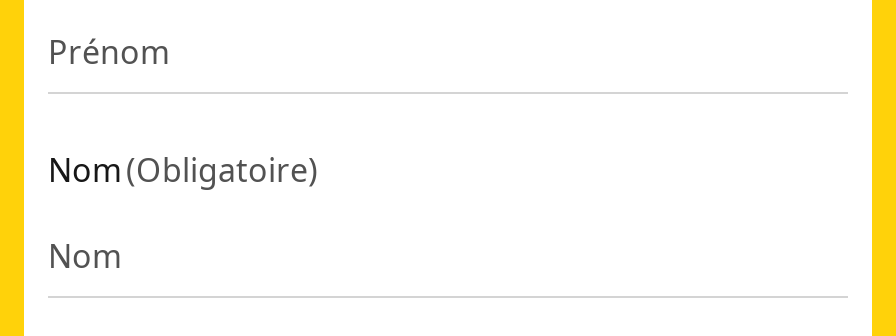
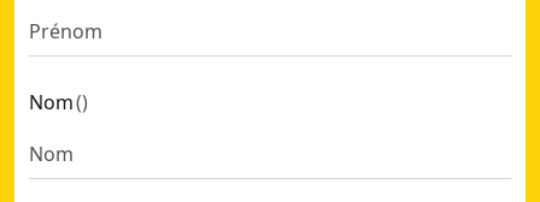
- Nom (Obligatoire)
+ Nom ()
